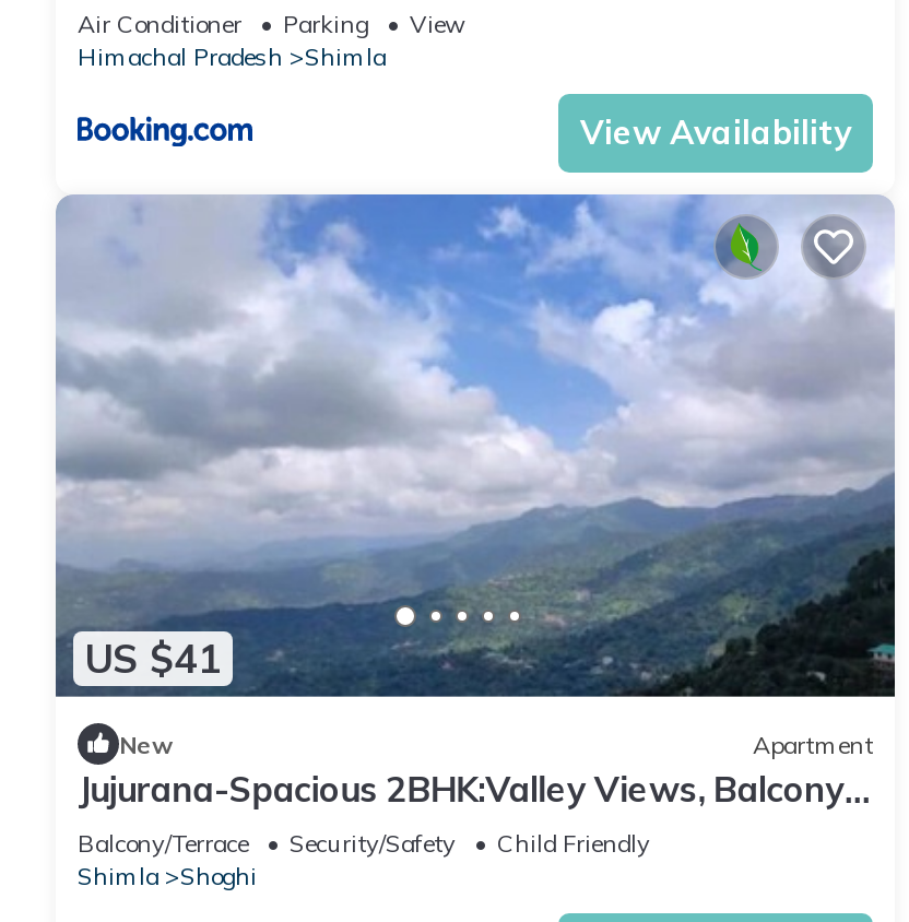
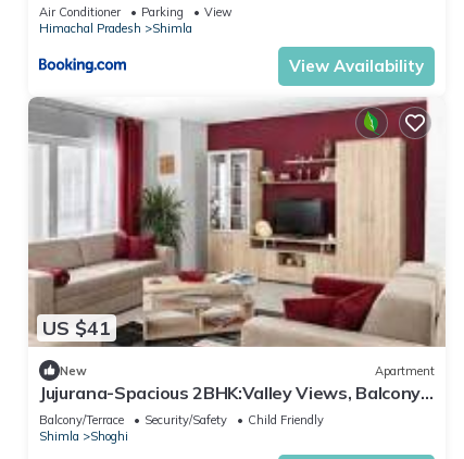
- [image]
+ [image]
